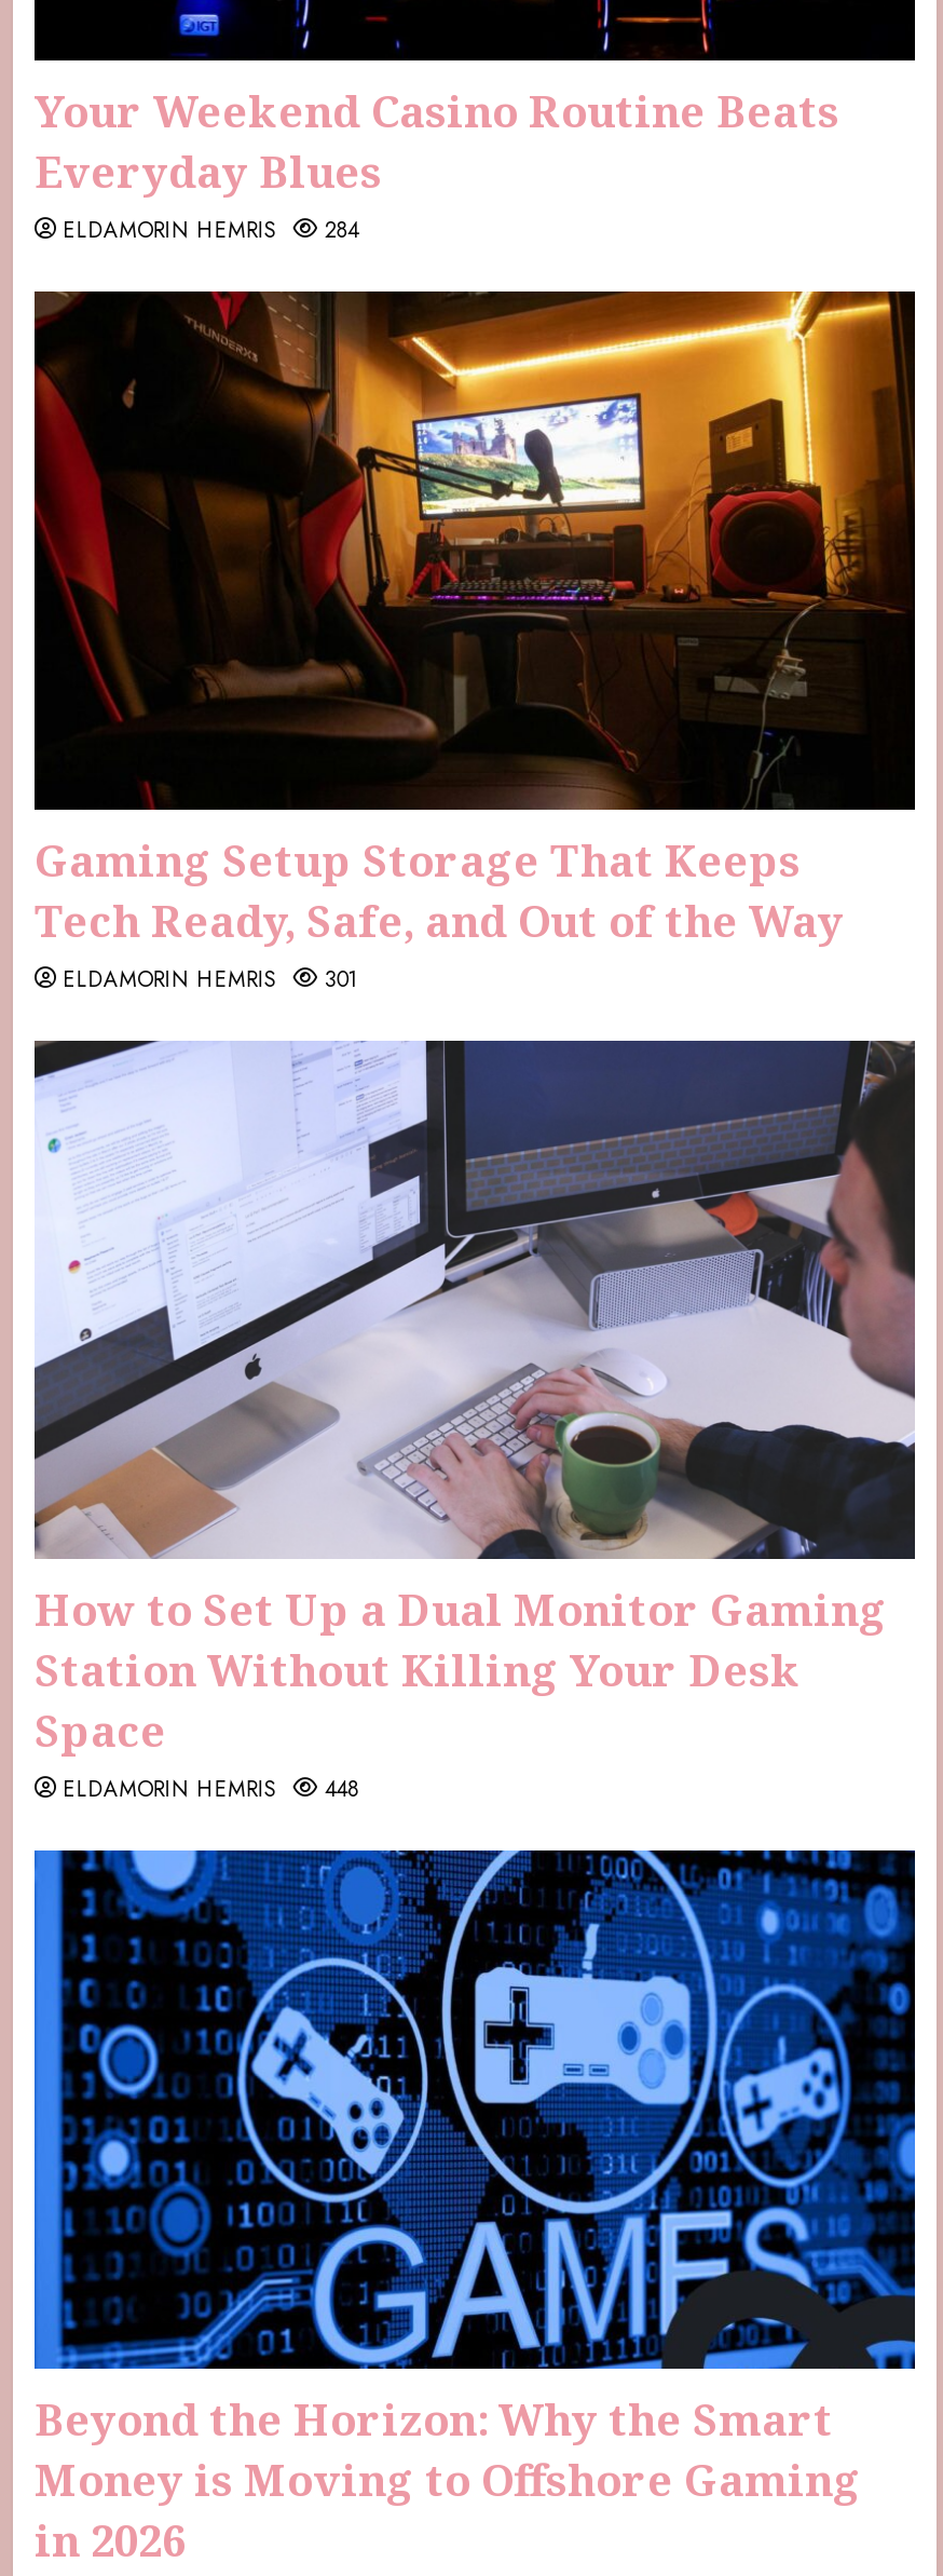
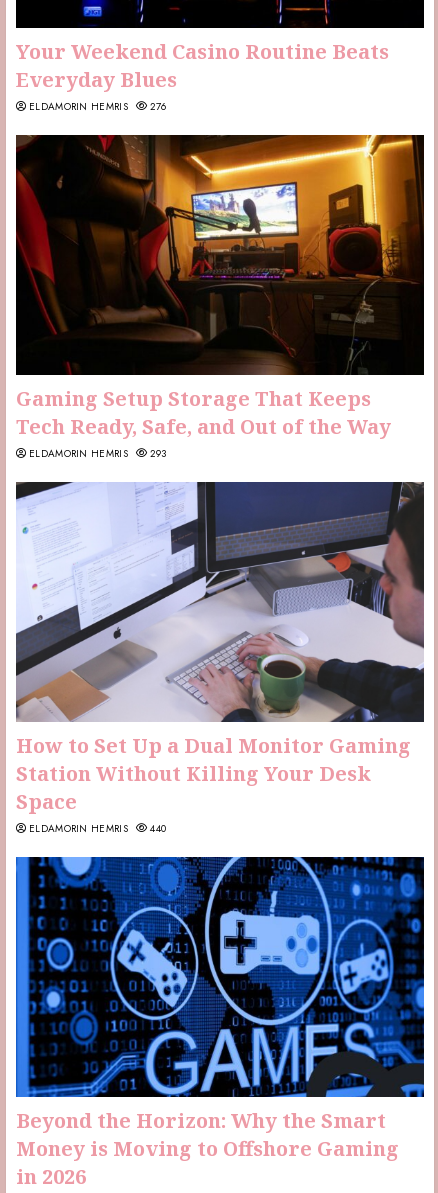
- ELDAMORIN HEMRIS 284
+ ELDAMORIN HEMRIS 276

- ELDAMORIN HEMRIS 301
+ ELDAMORIN HEMRIS 293

- ELDAMORIN HEMRIS 448
+ ELDAMORIN HEMRIS 440
